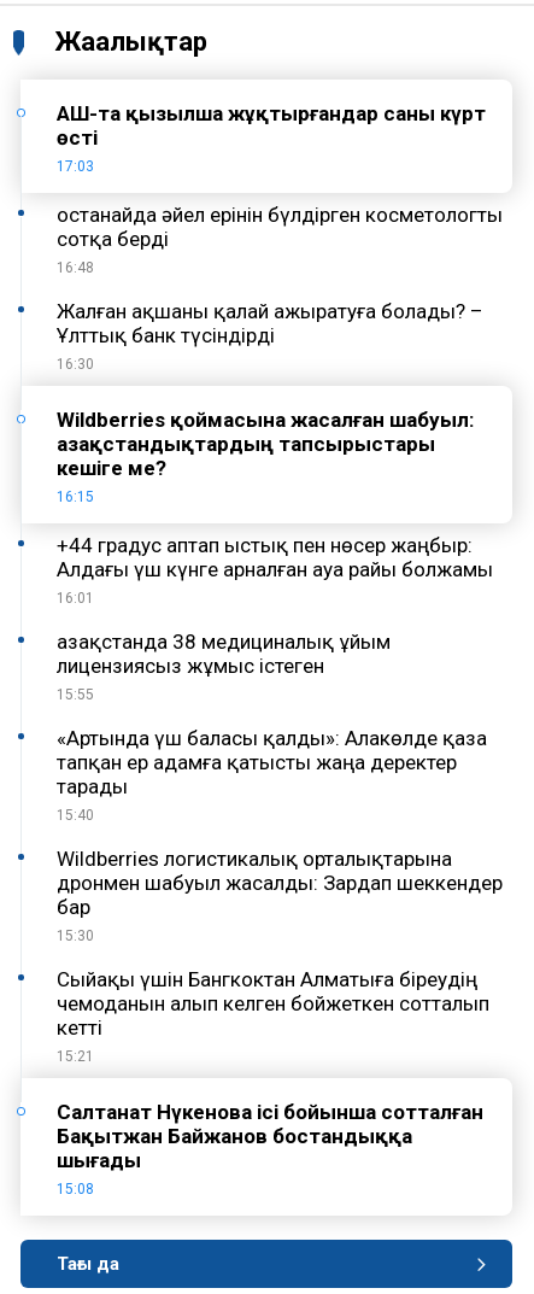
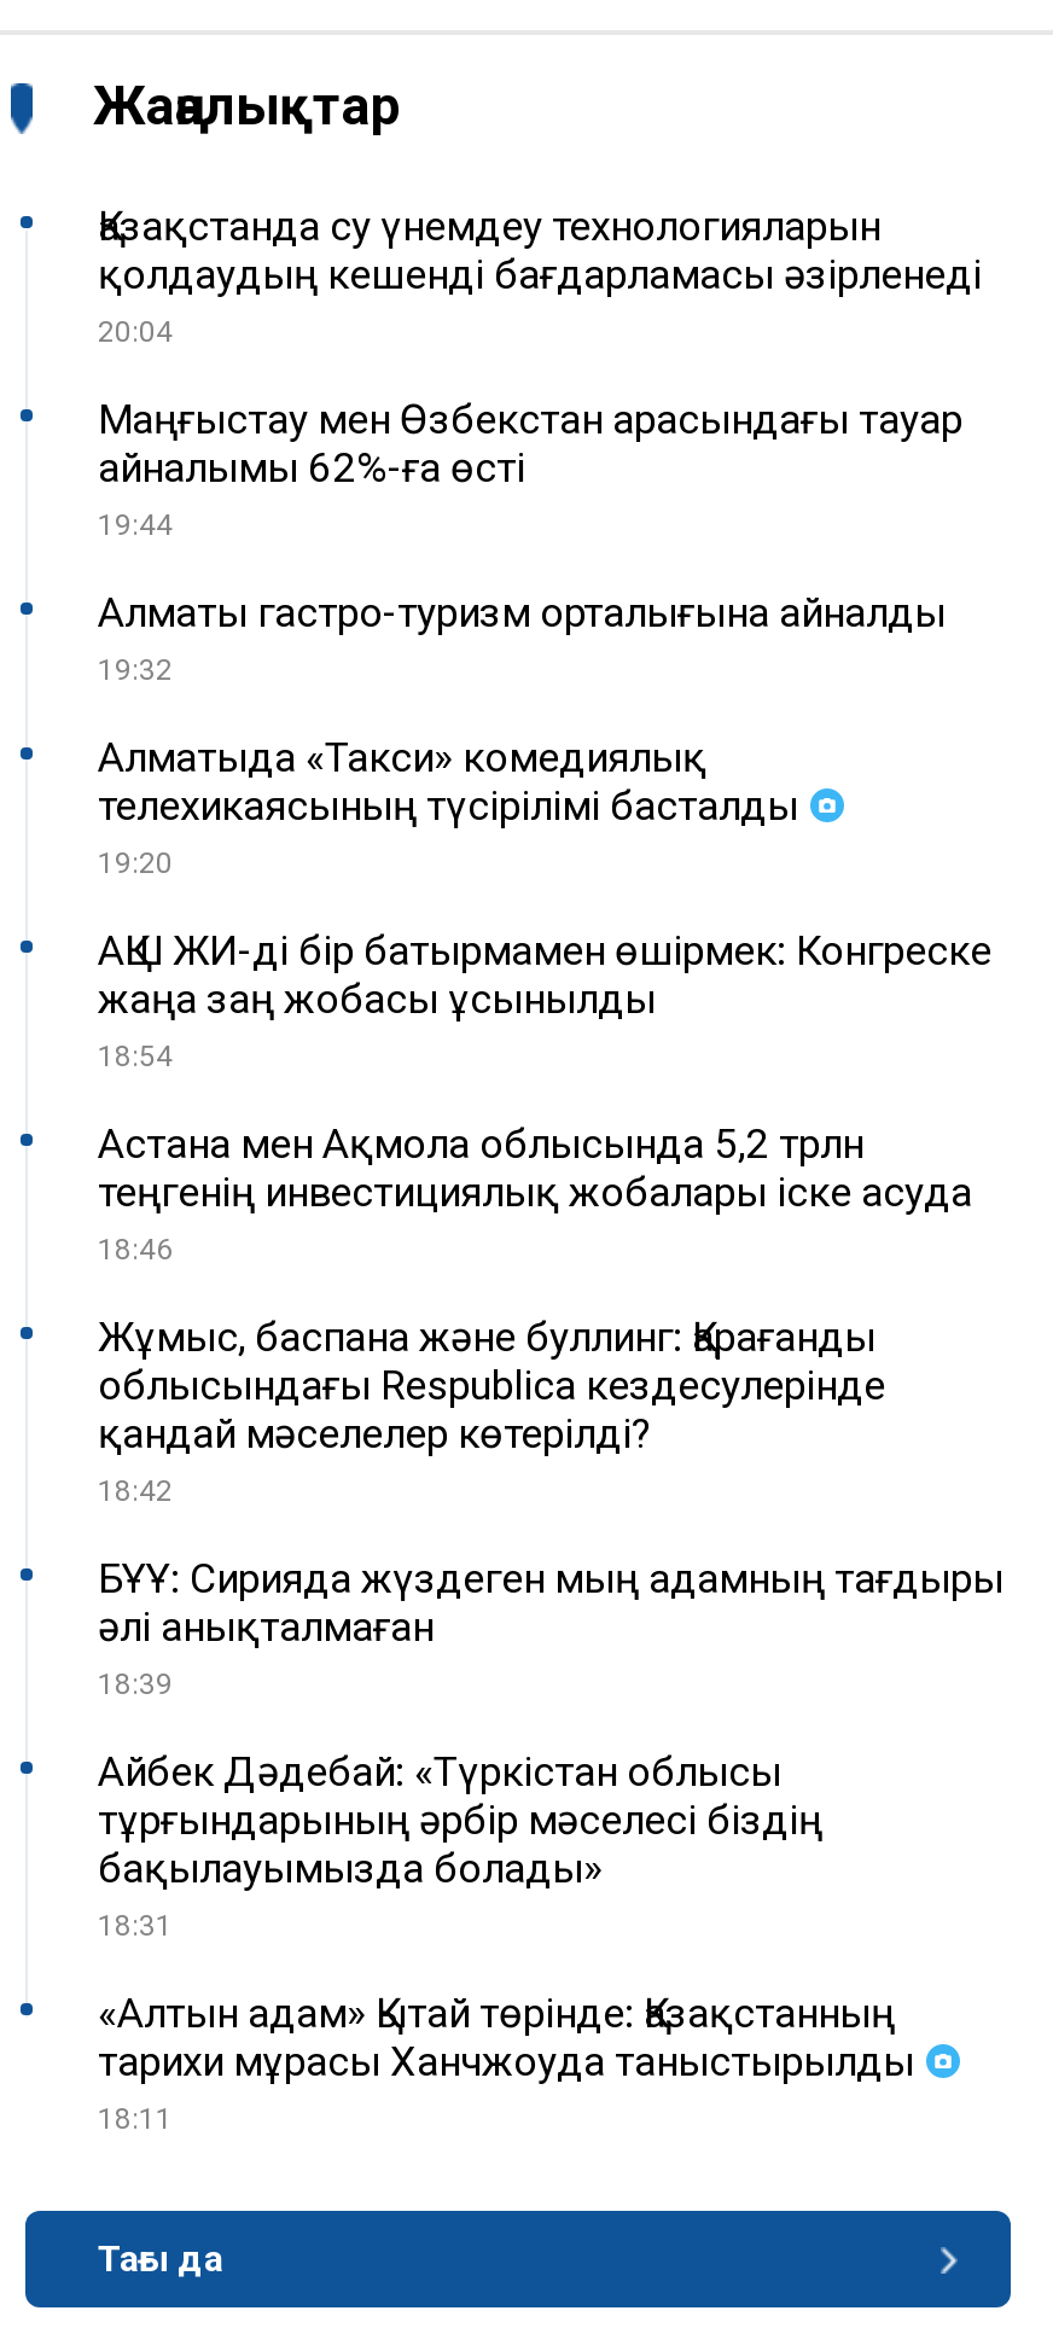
- АҚШ-та қызылша жұқтырғандар саны күрт
- өсті
- 17:03
+ Қазақстанда су үнемдеу технологияларын
+ қолдаудың кешенді бағдарламасы әзірленеді
+ 20:04

- Қостанайда әйел ерінін бүлдірген косметологты
- сотқа берді
- 16:48
+ Маңғыстау мен Өзбекстан арасындағы тауар
+ айналымы 62%-ға өсті
+ 19:44

- Жалған ақшаны қалай ажыратуға болады? –
- Ұлттық банк түсіндірді
- 16:30
+ Алматы гастро-туризм орталығына айналды
+ 19:32

- Wildberries қоймасына жасалған шабуыл:
- Қазақстандықтардың тапсырыстары
- кешіге ме?
- 16:15
+ Алматыда «Такси» комедиялық
+ телехикаясының түсірілімі басталды
+ 19:20

- +44 градус аптап ыстық пен нөсер жаңбыр:
- Алдағы үш күнге арналған ауа райы болжамы
- 16:01
+ АҚШ ЖИ-ді бір батырмамен өшірмек: Конгреске
+ жаңа заң жобасы ұсынылды
+ 18:54

- Қазақстанда 38 медициналық ұйым
- лицензиясыз жұмыс істеген
- 15:55
+ Астана мен Ақмола облысында 5,2 трлн
+ теңгенің инвестициялық жобалары іске асуда
+ 18:46

- «Артында үш баласы қалды»: Алакөлде қаза
- тапқан ер адамға қатысты жаңа деректер
- тарады
- 15:40
+ Жұмыс, баспана және буллинг: Қарағанды
+ облысындағы Respublica кездесулерінде
+ қандай мәселелер көтерілді?
+ 18:42

- Wildberries логистикалық орталықтарына
- дронмен шабуыл жасалды: Зардап шеккендер
- бар
- 15:30
+ БҰҰ: Сирияда жүздеген мың адамның тағдыры
+ әлі анықталмаған
+ 18:39

- Сыйақы үшін Бангкоктан Алматыға біреудің
- чемоданын алып келген бойжеткен сотталып
- кетті
- 15:21
+ Айбек Дәдебай: «Түркістан облысы
+ тұрғындарының әрбір мәселесі біздің
+ бақылауымызда болады»
+ 18:31

- Салтанат Нүкенова ісі бойынша сотталған
- Бақытжан Байжанов бостандыққа
- шығады
- 15:08
+ «Алтын адам» Қытай төрінде: Қазақстанның
+ тарихи мұрасы Ханчжоуда таныстырылды
+ 18:11
